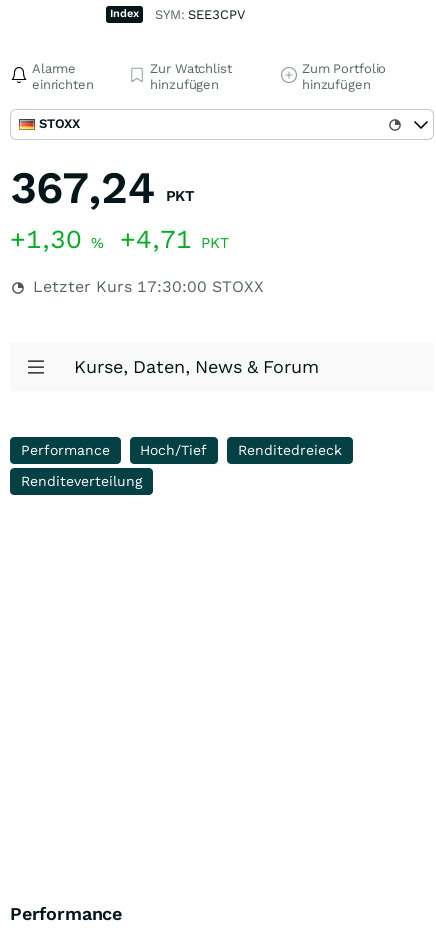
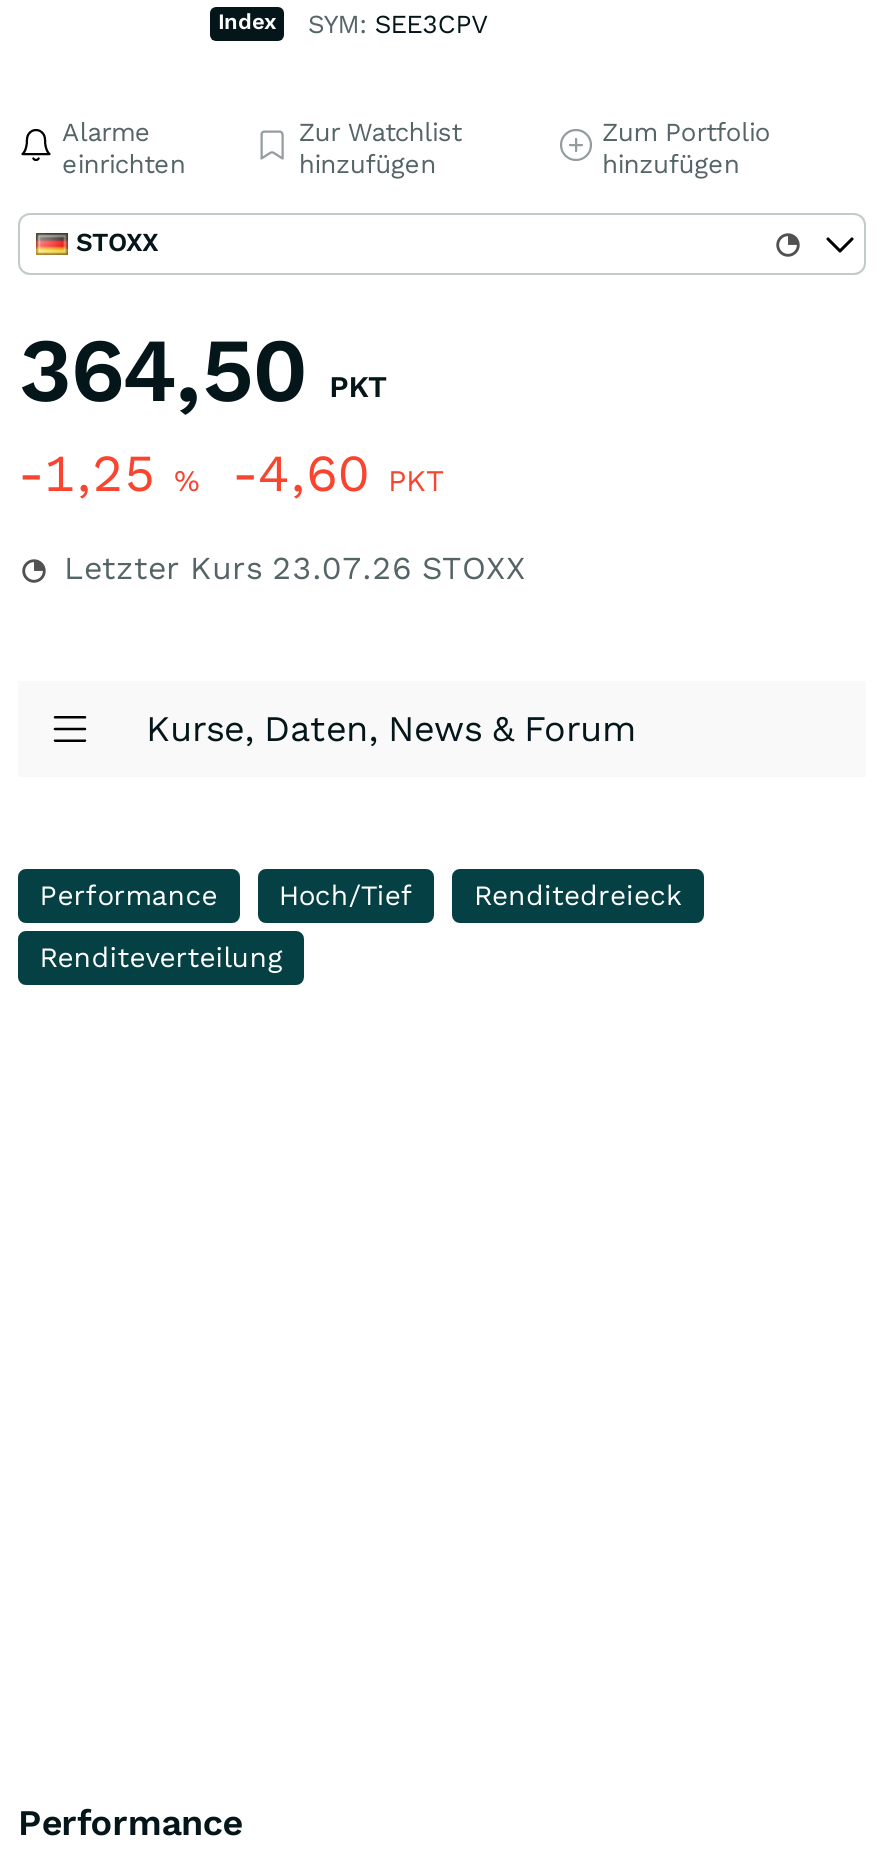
- 367,24 PKT
+ 364,50 PKT

- +1,30% +4,71 PKT
+ -1,25% -4,60 PKT

- Letzter Kurs 17:30:00 STOXX
+ Letzter Kurs 23.07.26 STOXX
